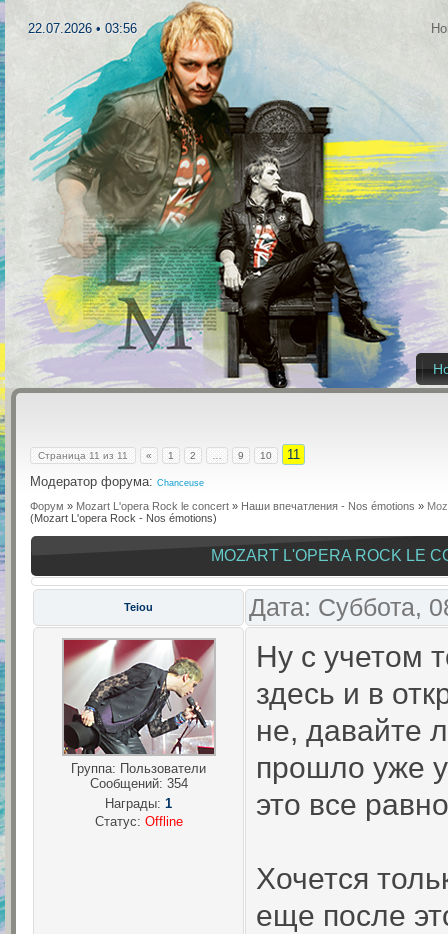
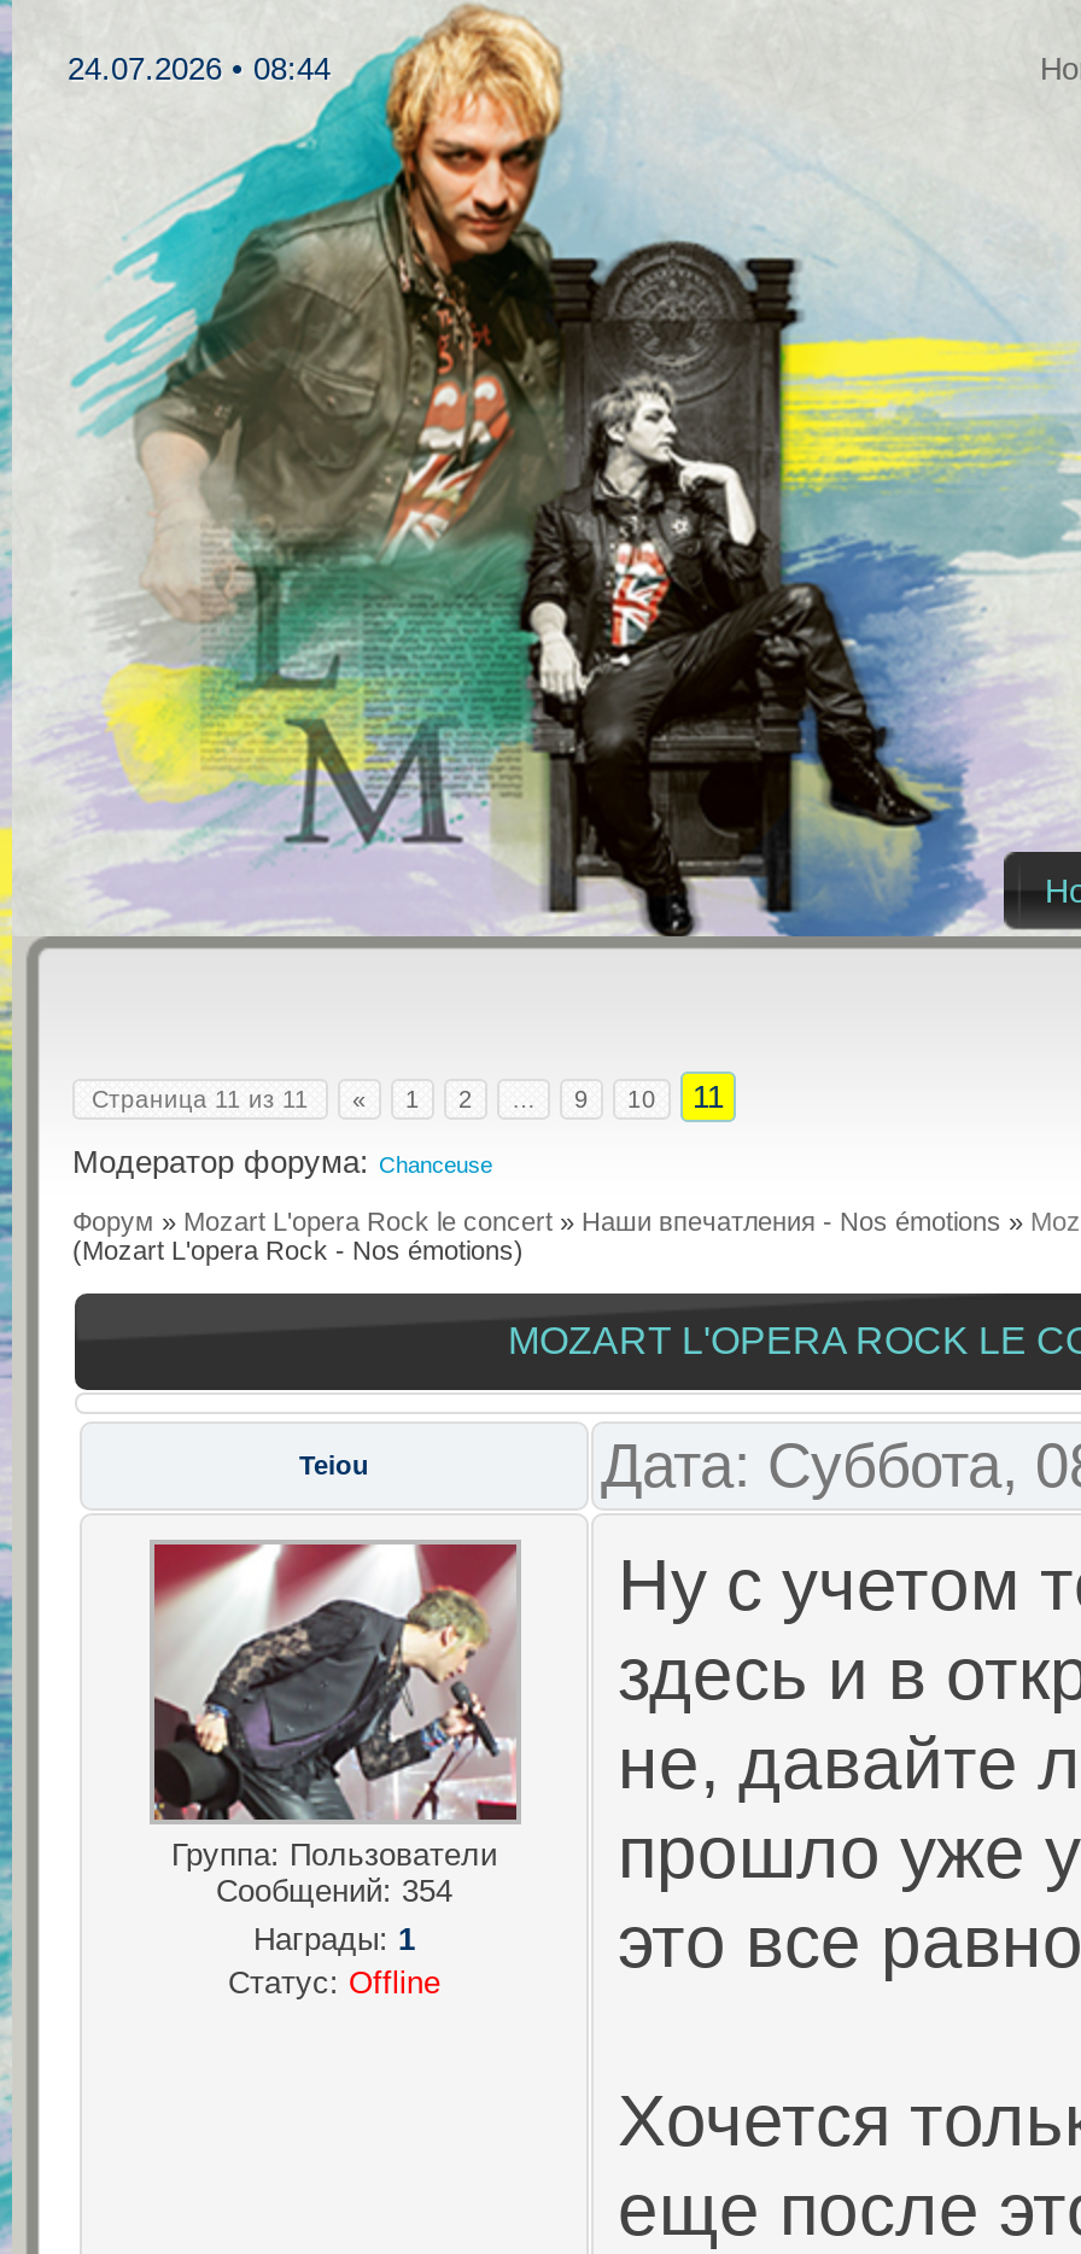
- 22.07.2026 • 03:56
+ 24.07.2026 • 08:44
